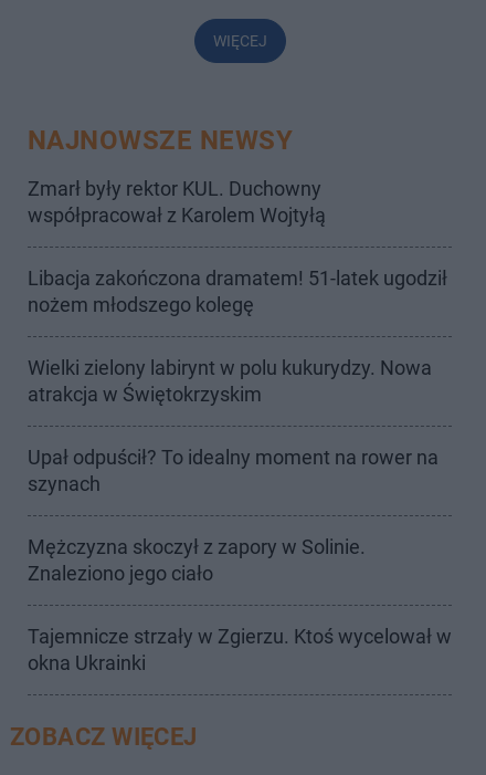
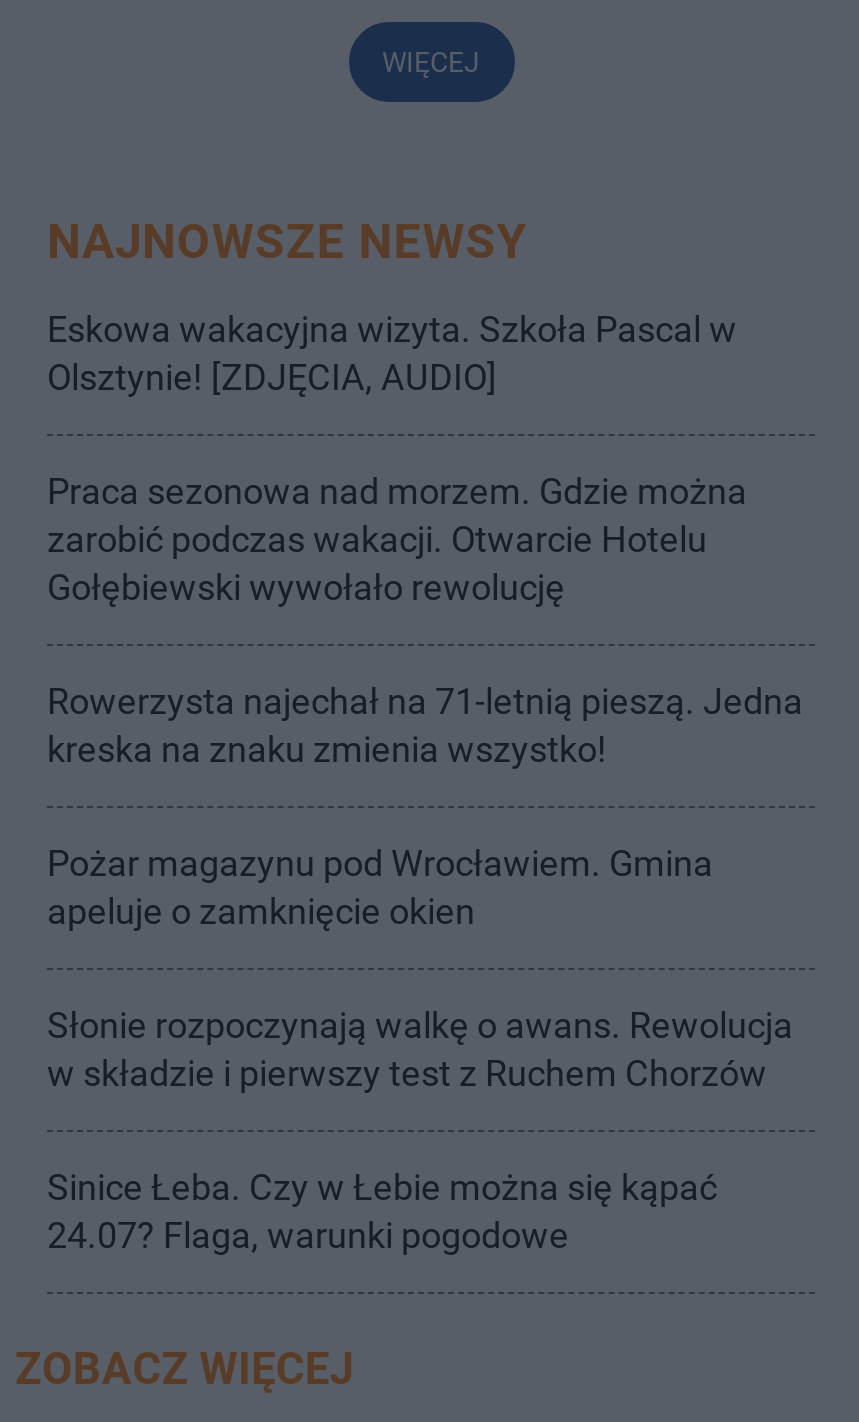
- Zmarł były rektor KUL. Duchowny
- współpracował z Karolem Wojtyłą
+ Eskowa wakacyjna wizyta. Szkoła Pascal w
+ Olsztynie! [ZDJĘCIA, AUDIO]

- Libacja zakończona dramatem! 51-latek ugodził
- nożem młodszego kolegę
+ Praca sezonowa nad morzem. Gdzie można
+ zarobić podczas wakacji. Otwarcie Hotelu
+ Gołębiewski wywołało rewolucję

- Wielki zielony labirynt w polu kukurydzy. Nowa
- atrakcja w Świętokrzyskim
+ Rowerzysta najechał na 71-letnią pieszą. Jedna
+ kreska na znaku zmienia wszystko!

- Upał odpuścił? To idealny moment na rower na
- szynach
+ Pożar magazynu pod Wrocławiem. Gmina
+ apeluje o zamknięcie okien

- Mężczyzna skoczył z zapory w Solinie.
- Znaleziono jego ciało
+ Słonie rozpoczynają walkę o awans. Rewolucja
+ w składzie i pierwszy test z Ruchem Chorzów

- Tajemnicze strzały w Zgierzu. Ktoś wycelował w
- okna Ukrainki
+ Sinice Łeba. Czy w Łebie można się kąpać
+ 24.07? Flaga, warunki pogodowe
